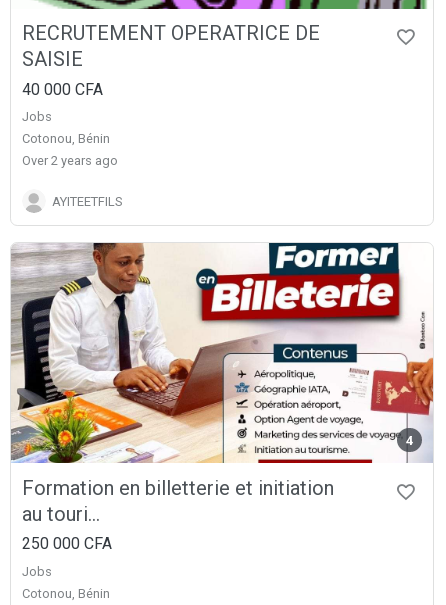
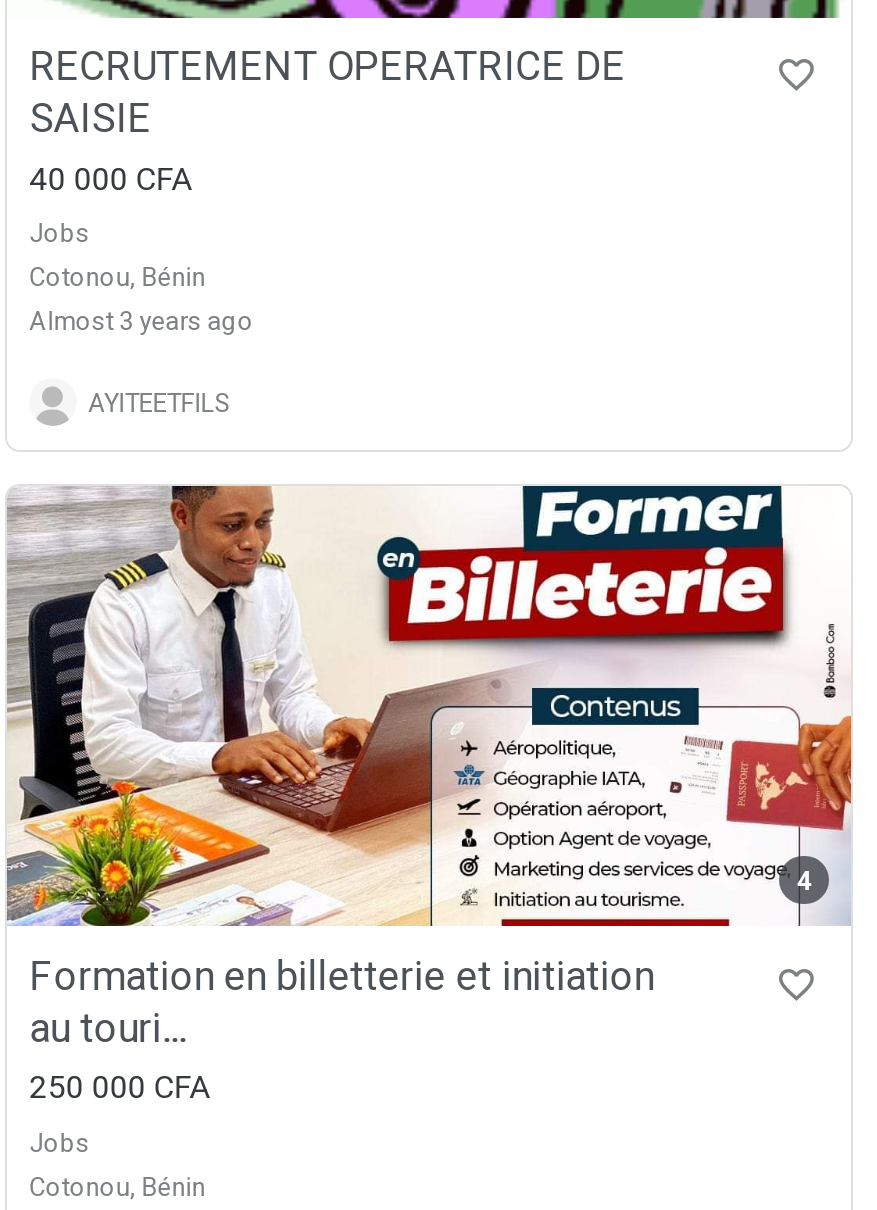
- over 2 years ago
+ almost 3 years ago
